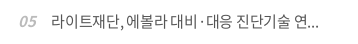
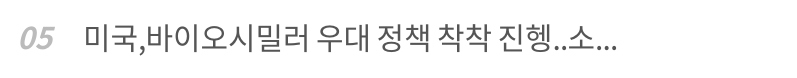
- 라이트재단, 에볼라 대비·대응 진단기술 연...
+ 미국,바이오시밀러 우대 정책 착착 진헹..소...
